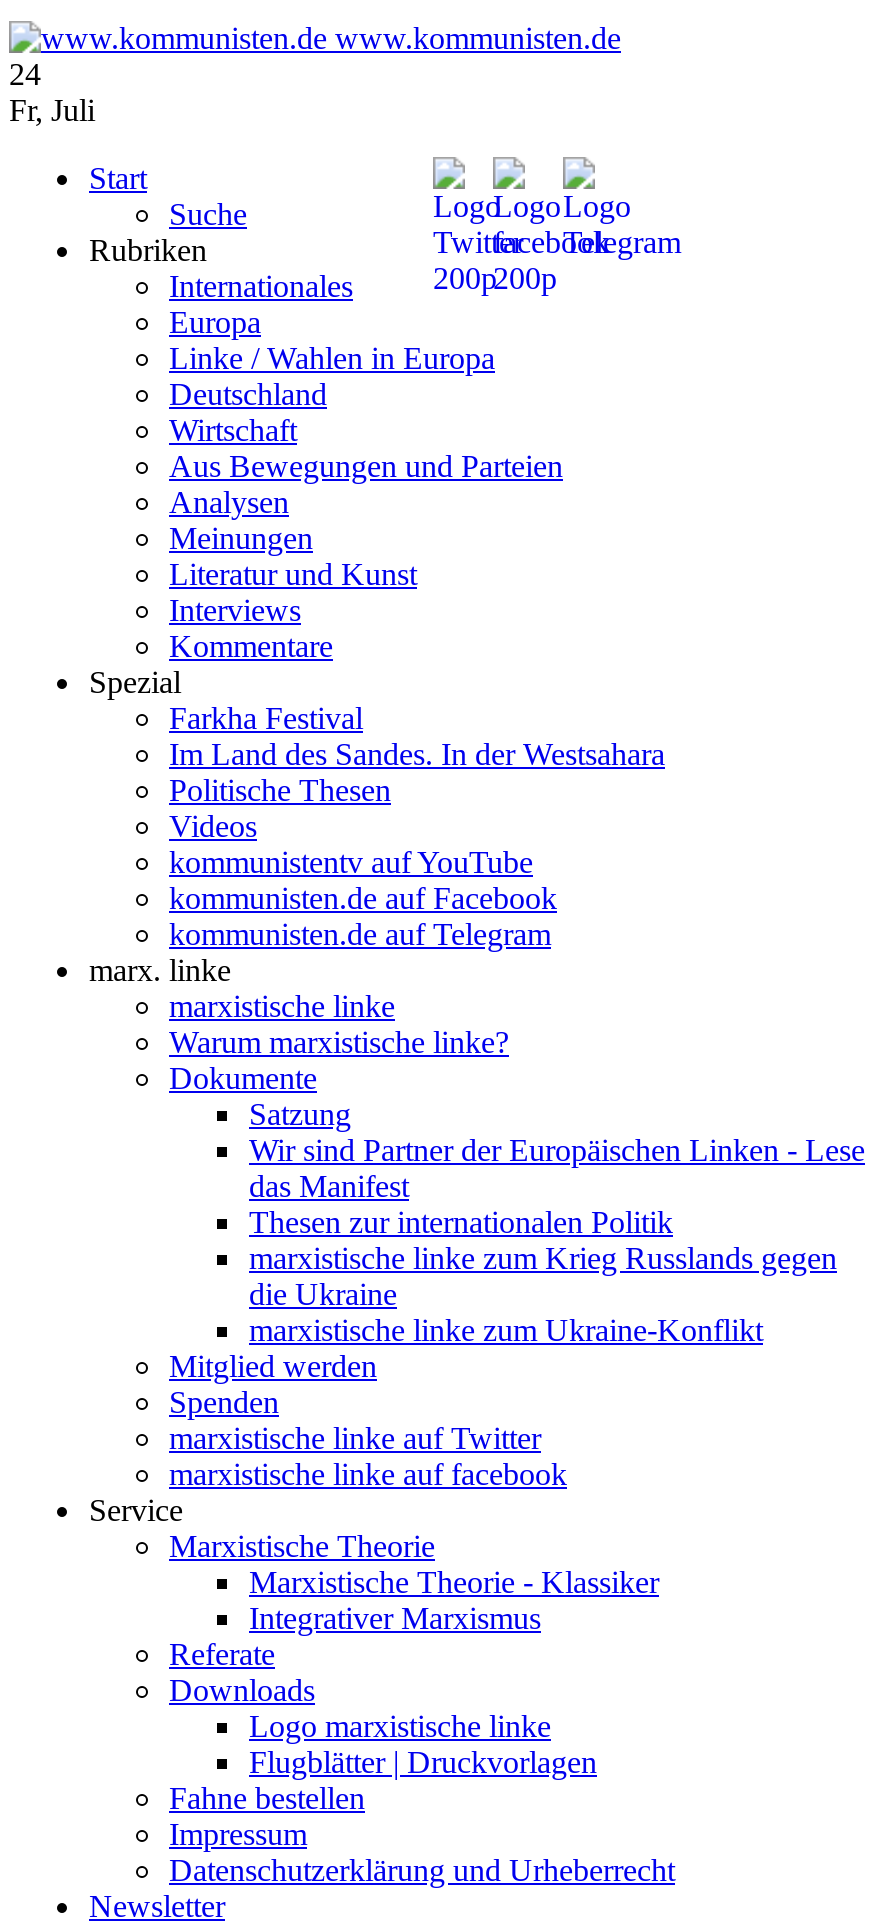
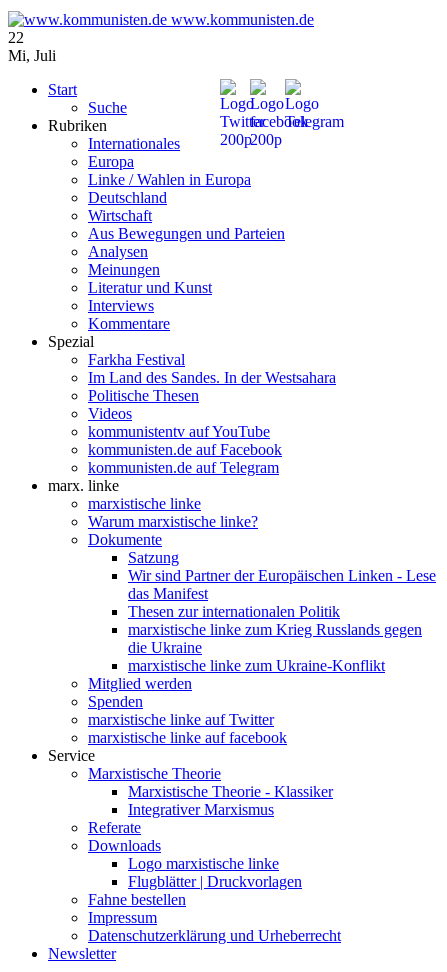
- 24
+ 22

- Fr, Juli
+ Mi, Juli
